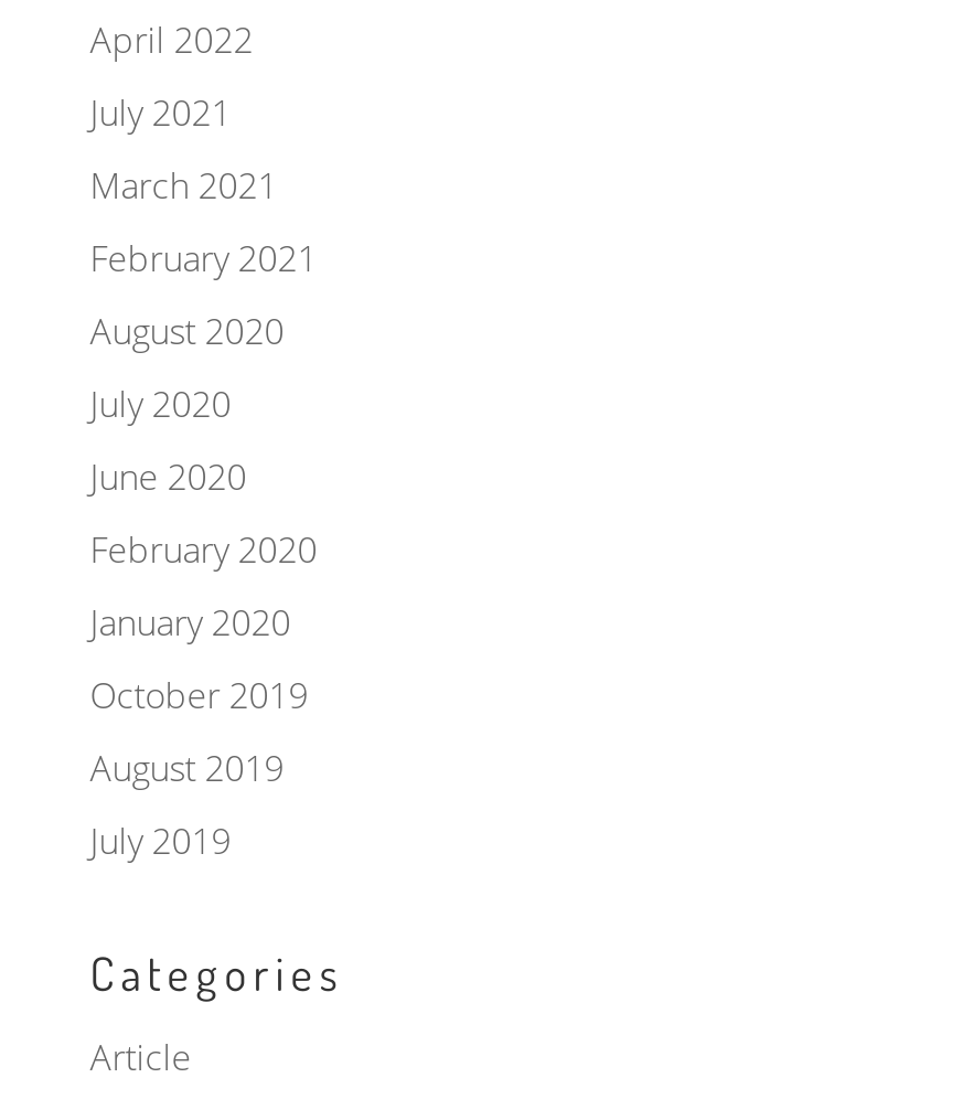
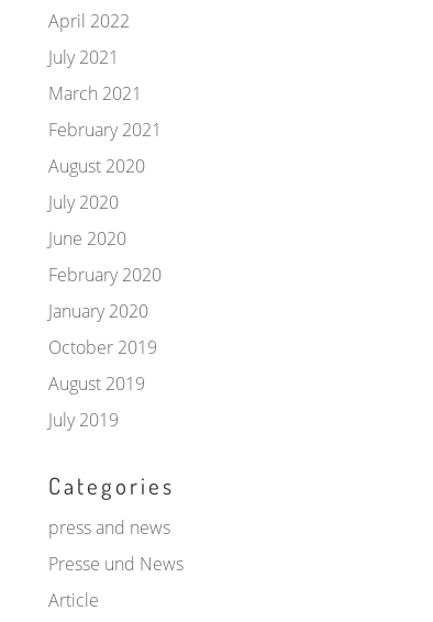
+ press and news
+ Presse und News
